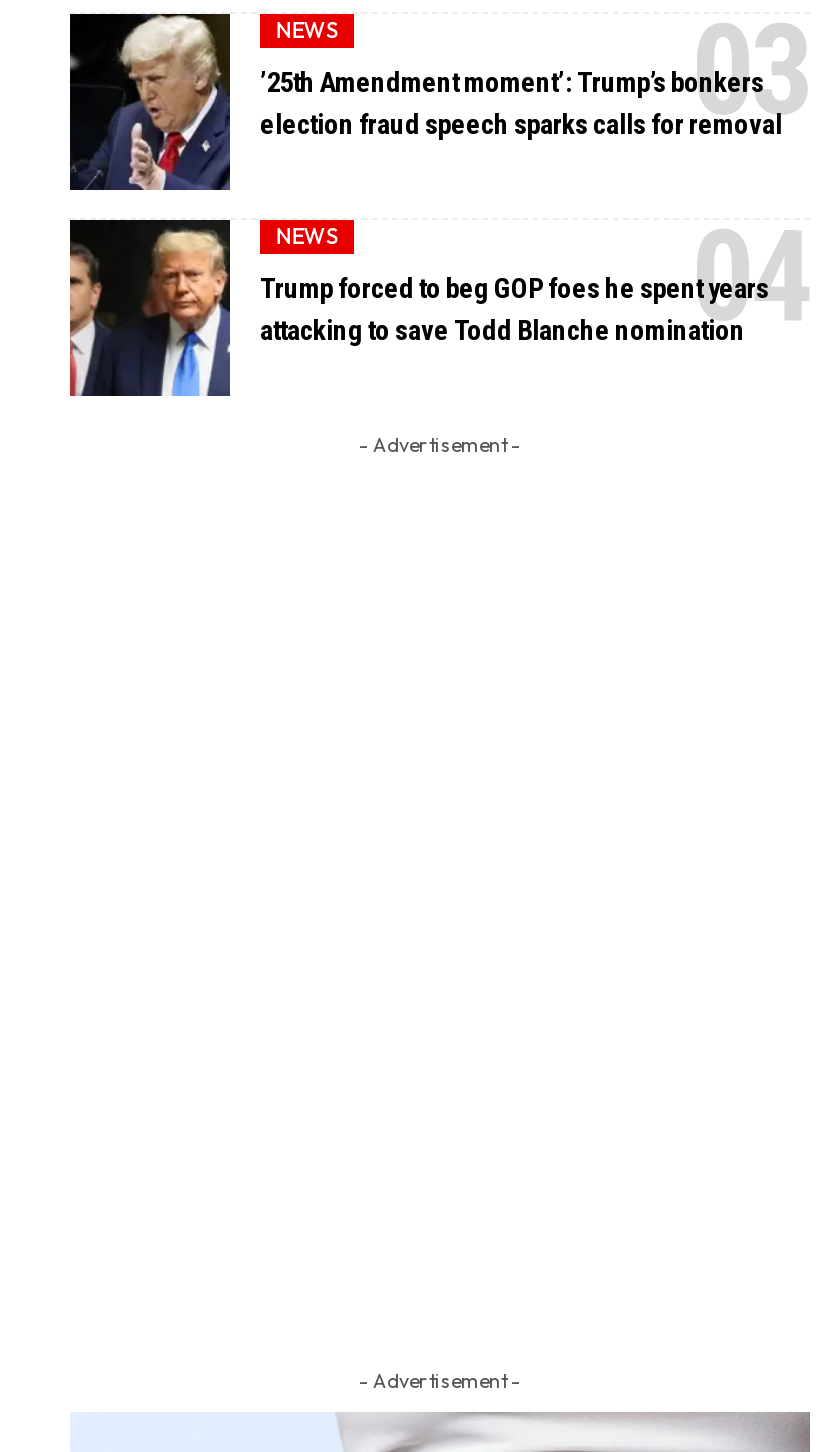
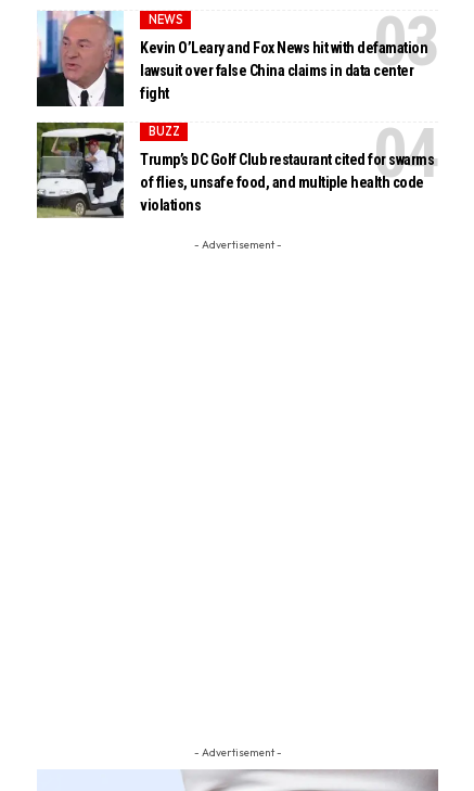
- [image]
- ’25th Amendment moment’: Trump’s bonkers
- election fraud speech sparks calls for removal
+ [image]
+ Kevin O’Leary and Fox News hit with defamation
+ lawsuit over false China claims in data center
+ fight

- [image]
- Trump forced to beg GOP foes he spent years
- attacking to save Todd Blanche nomination
+ [image]
+ Trump’s DC Golf Club restaurant cited for swarms
+ of flies, unsafe food, and multiple health code
+ violations

- NEWS
+ BUZZ
